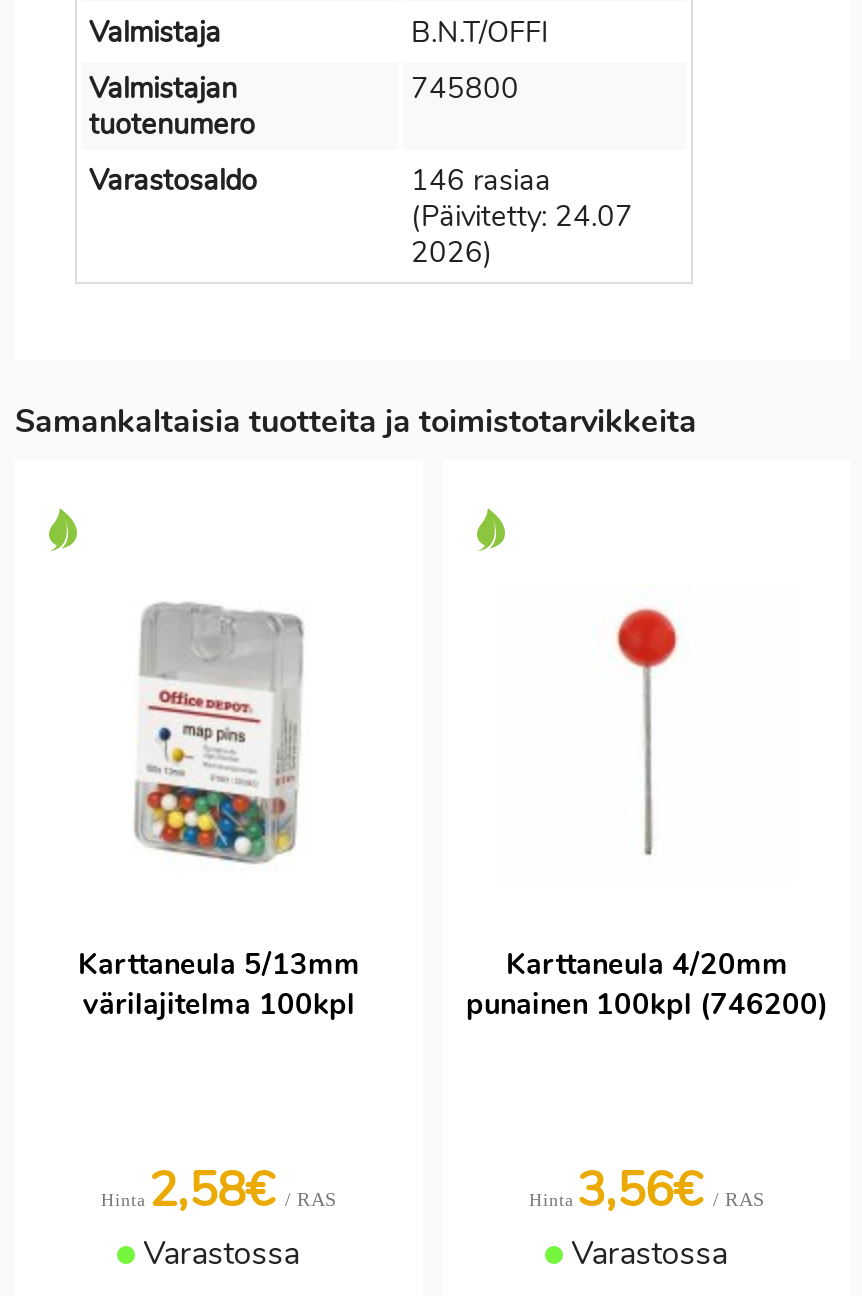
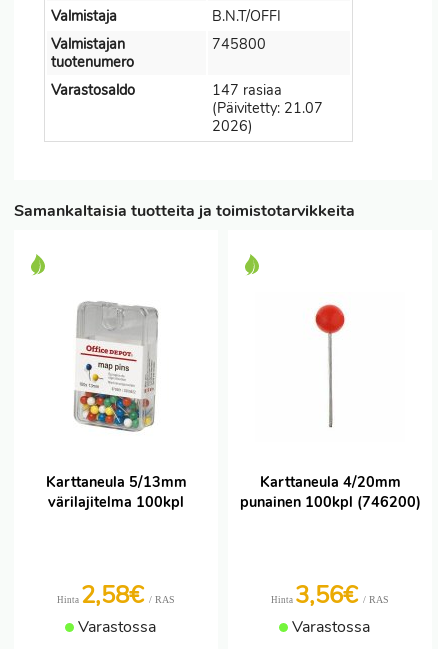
- 146 rasiaa
+ 147 rasiaa

- (Päivitetty: 24.07
+ (Päivitetty: 21.07
